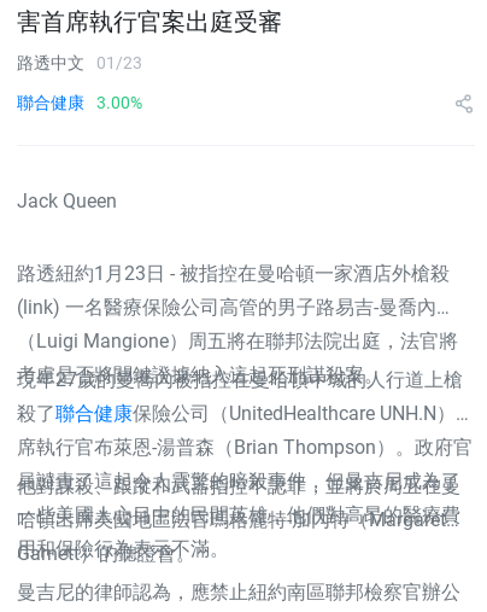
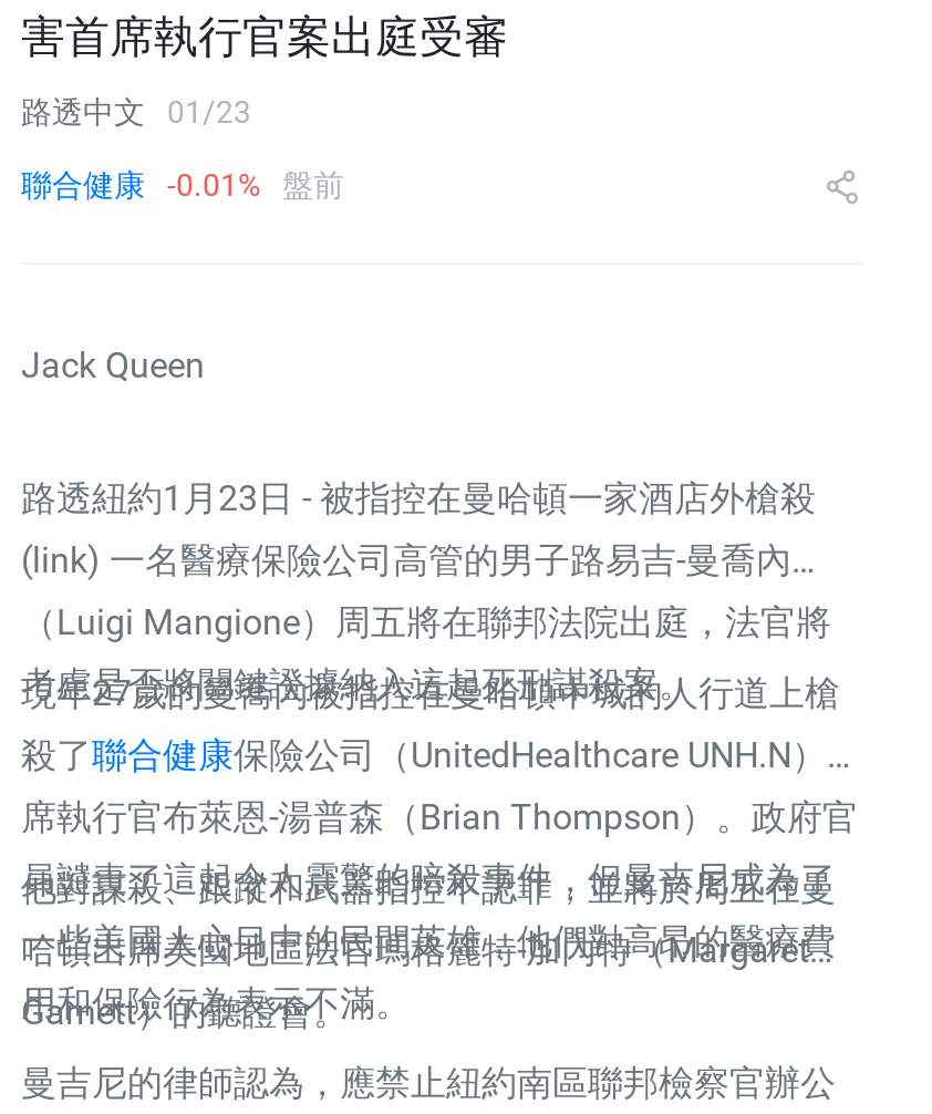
- 3.00%
+ -0.01%
+ 盤前
